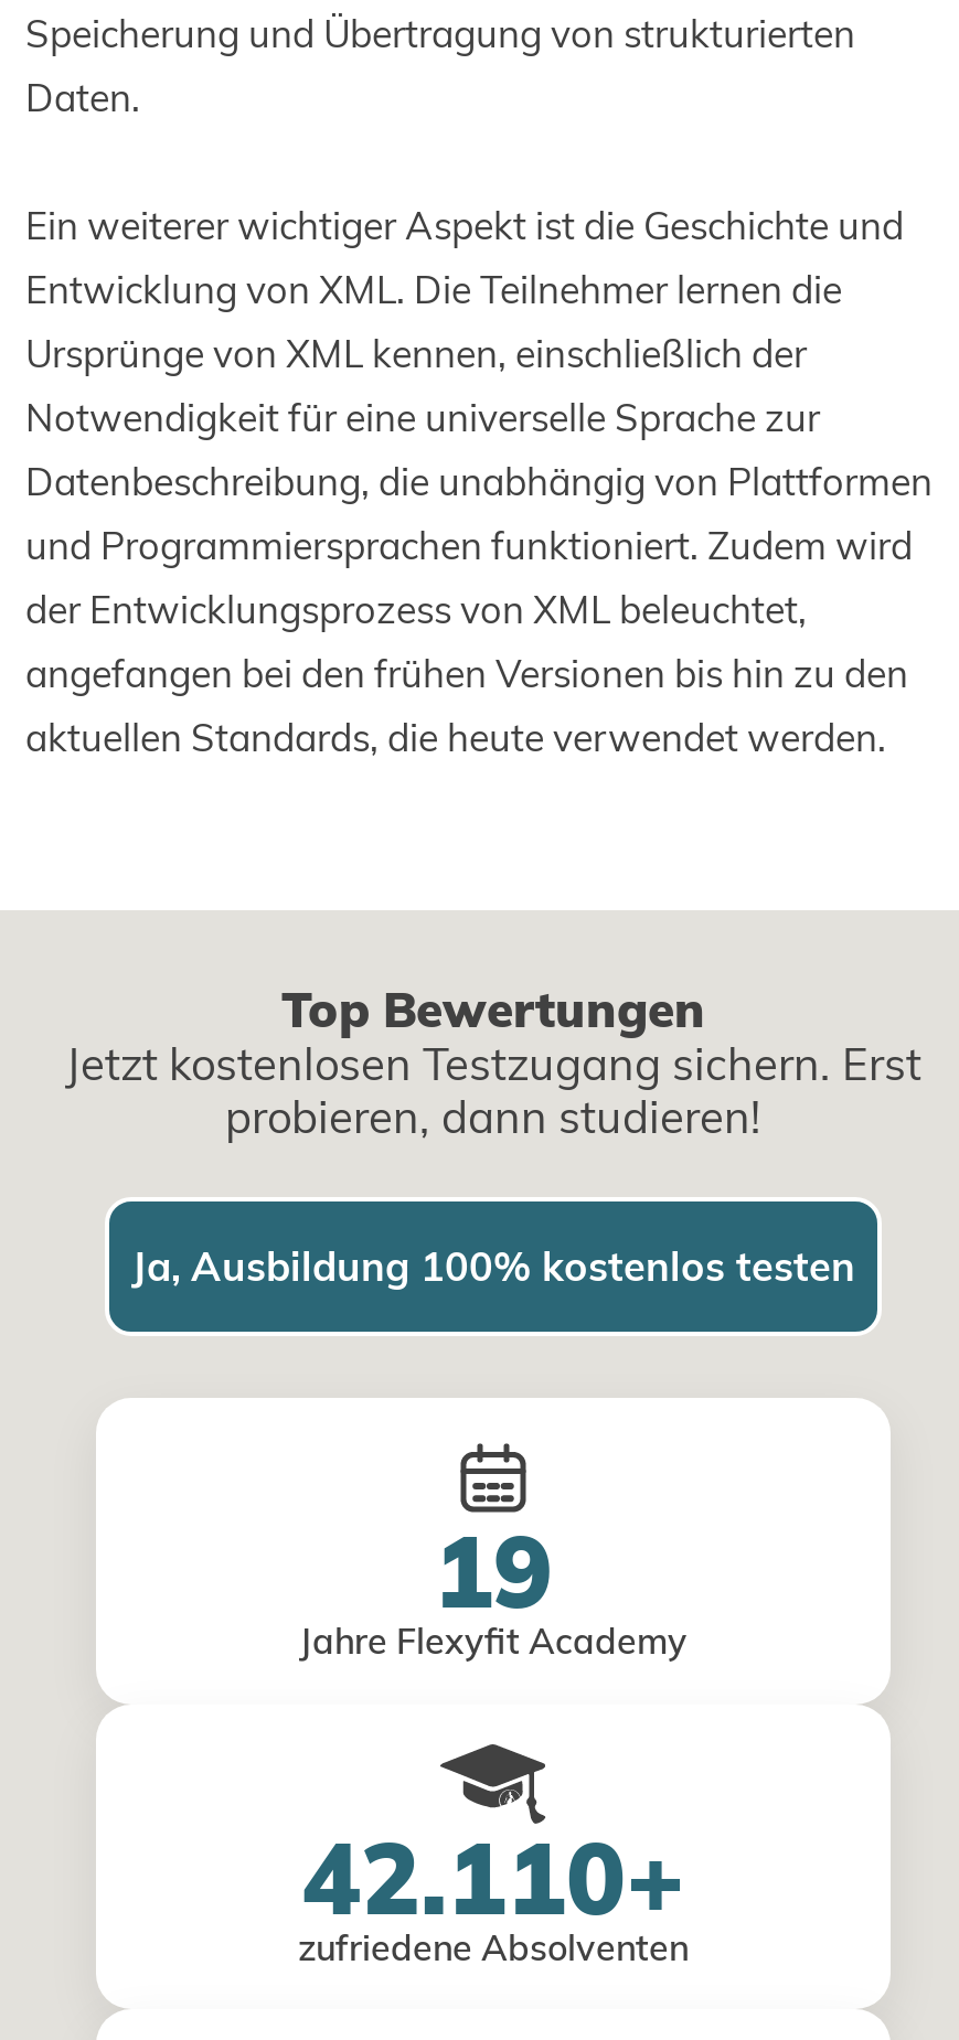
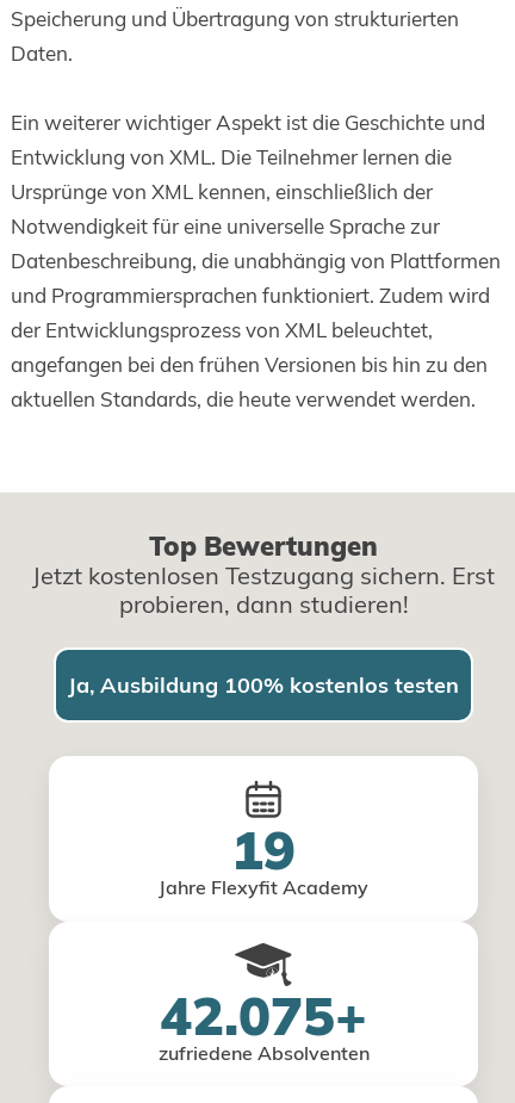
- 42.110+
+ 42.075+
